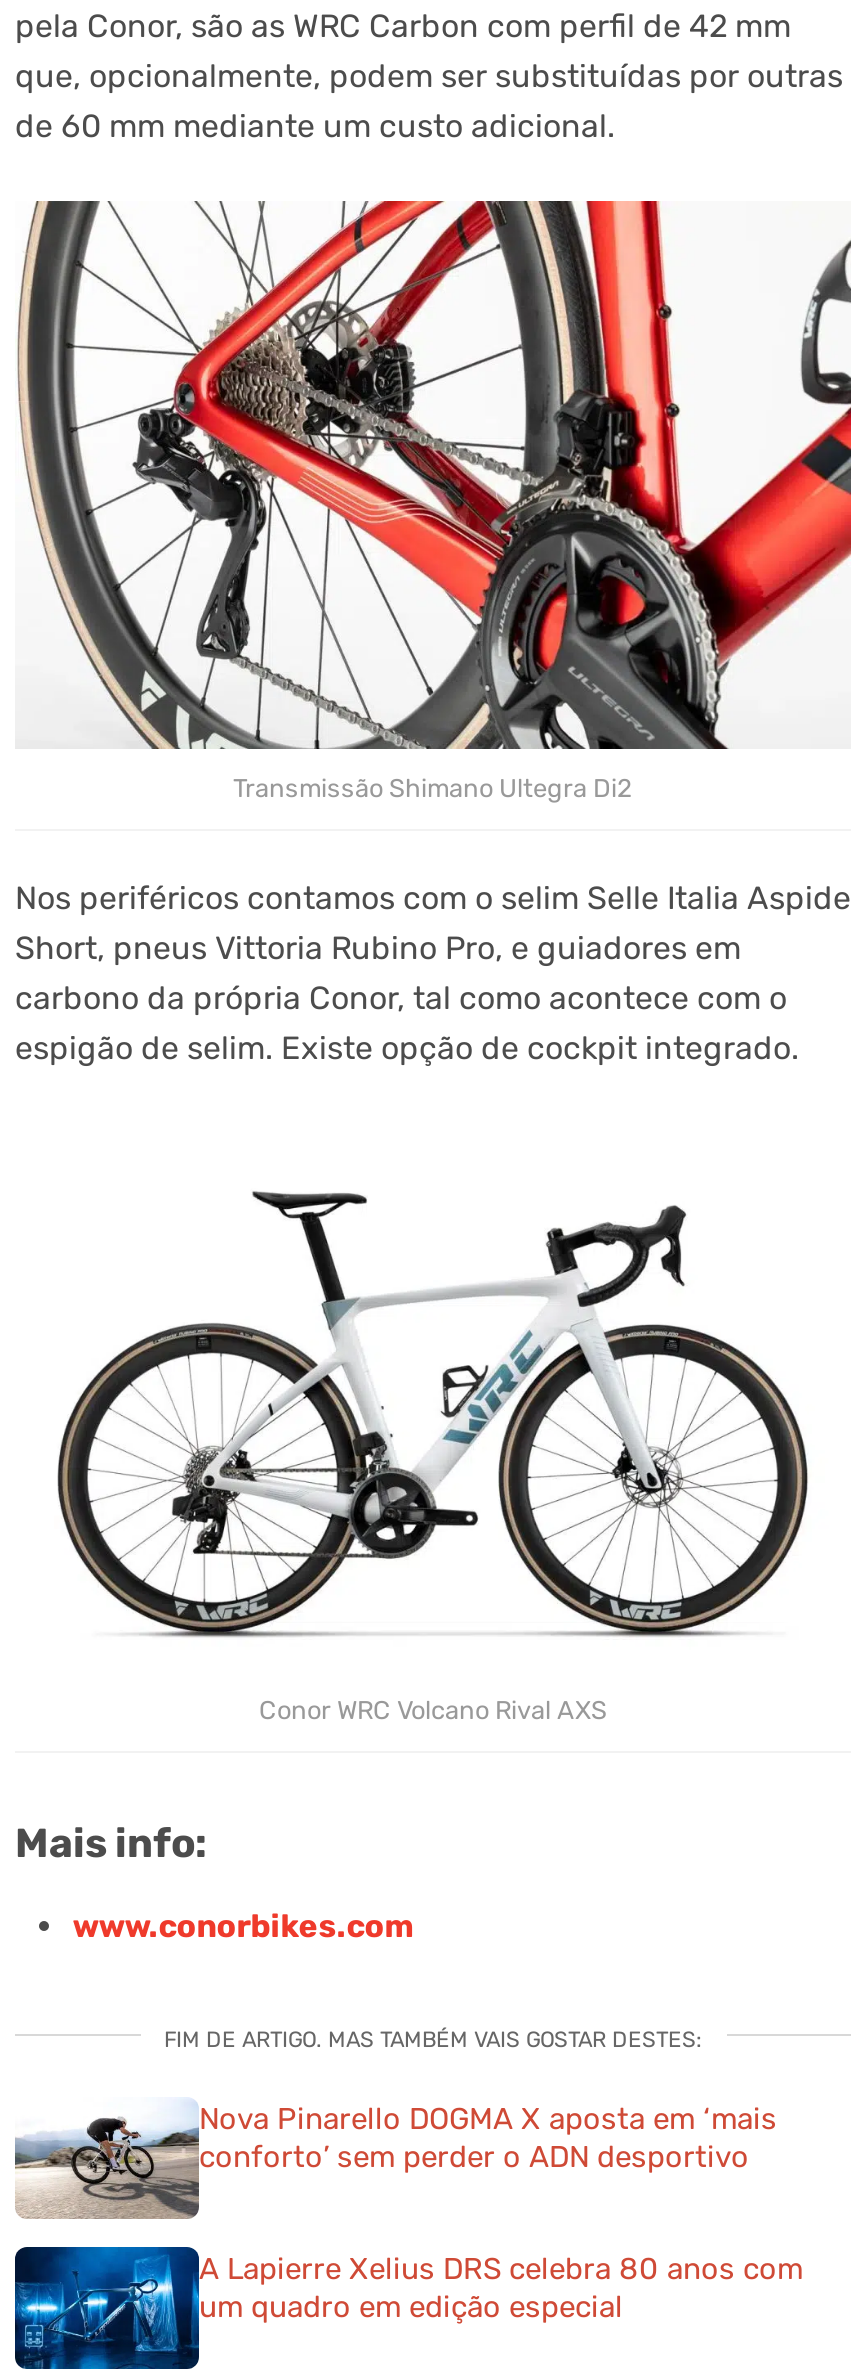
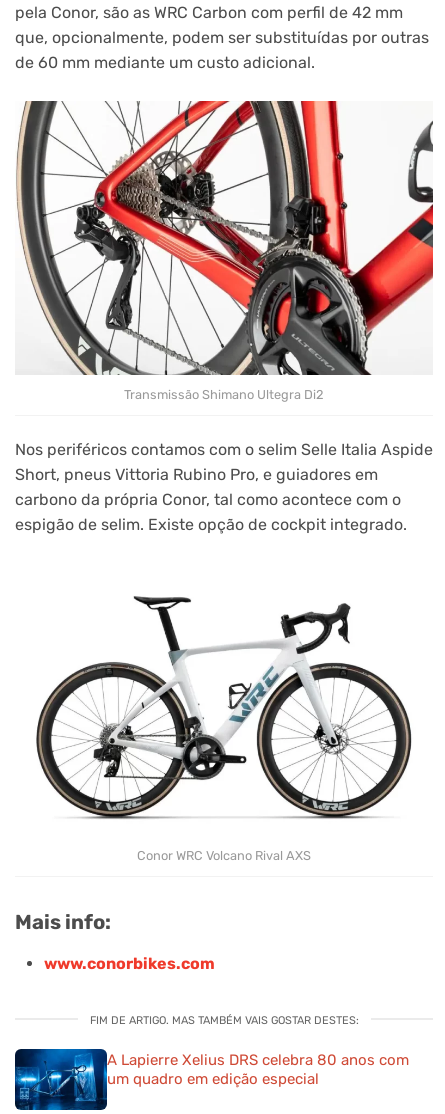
- [image]
- Nova Pinarello DOGMA X aposta em ‘mais
- conforto’ sem perder o ADN desportivo
